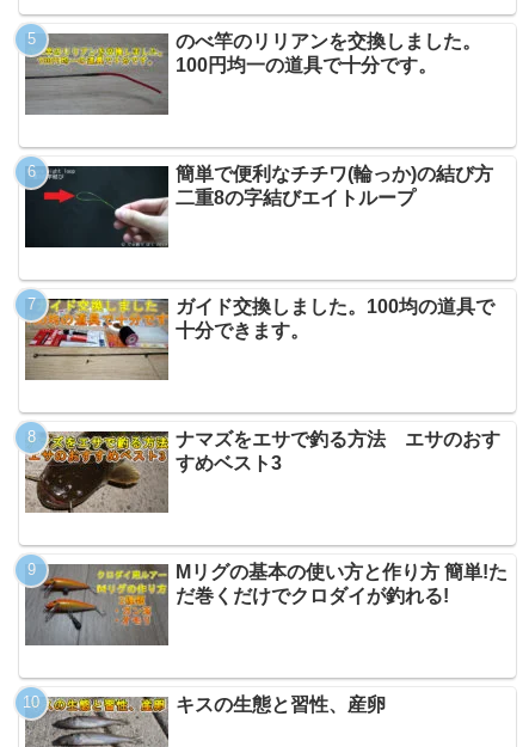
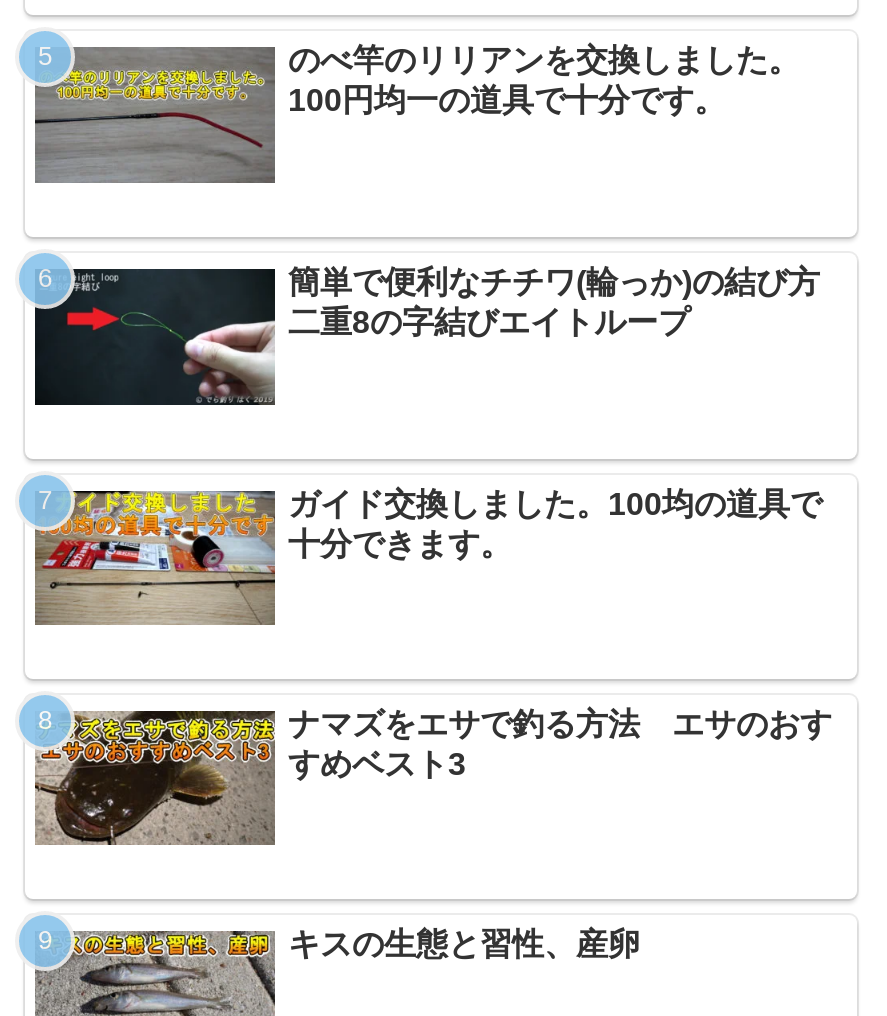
- [image]
- Mリグの基本の使い方と作り方 簡単!た
- だ巻くだけでクロダイが釣れる!
